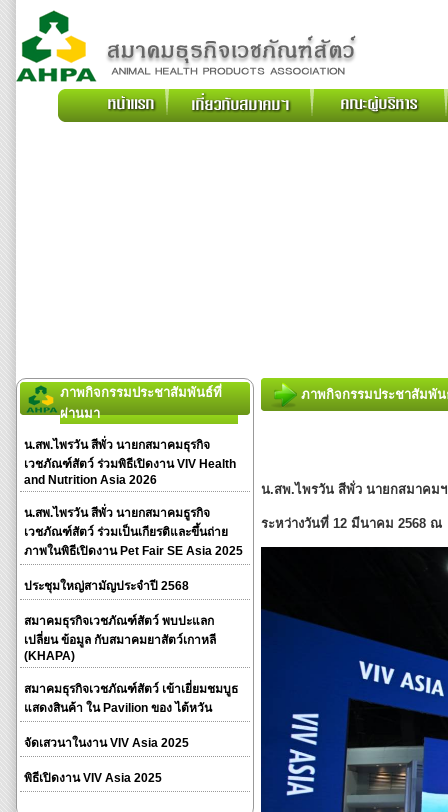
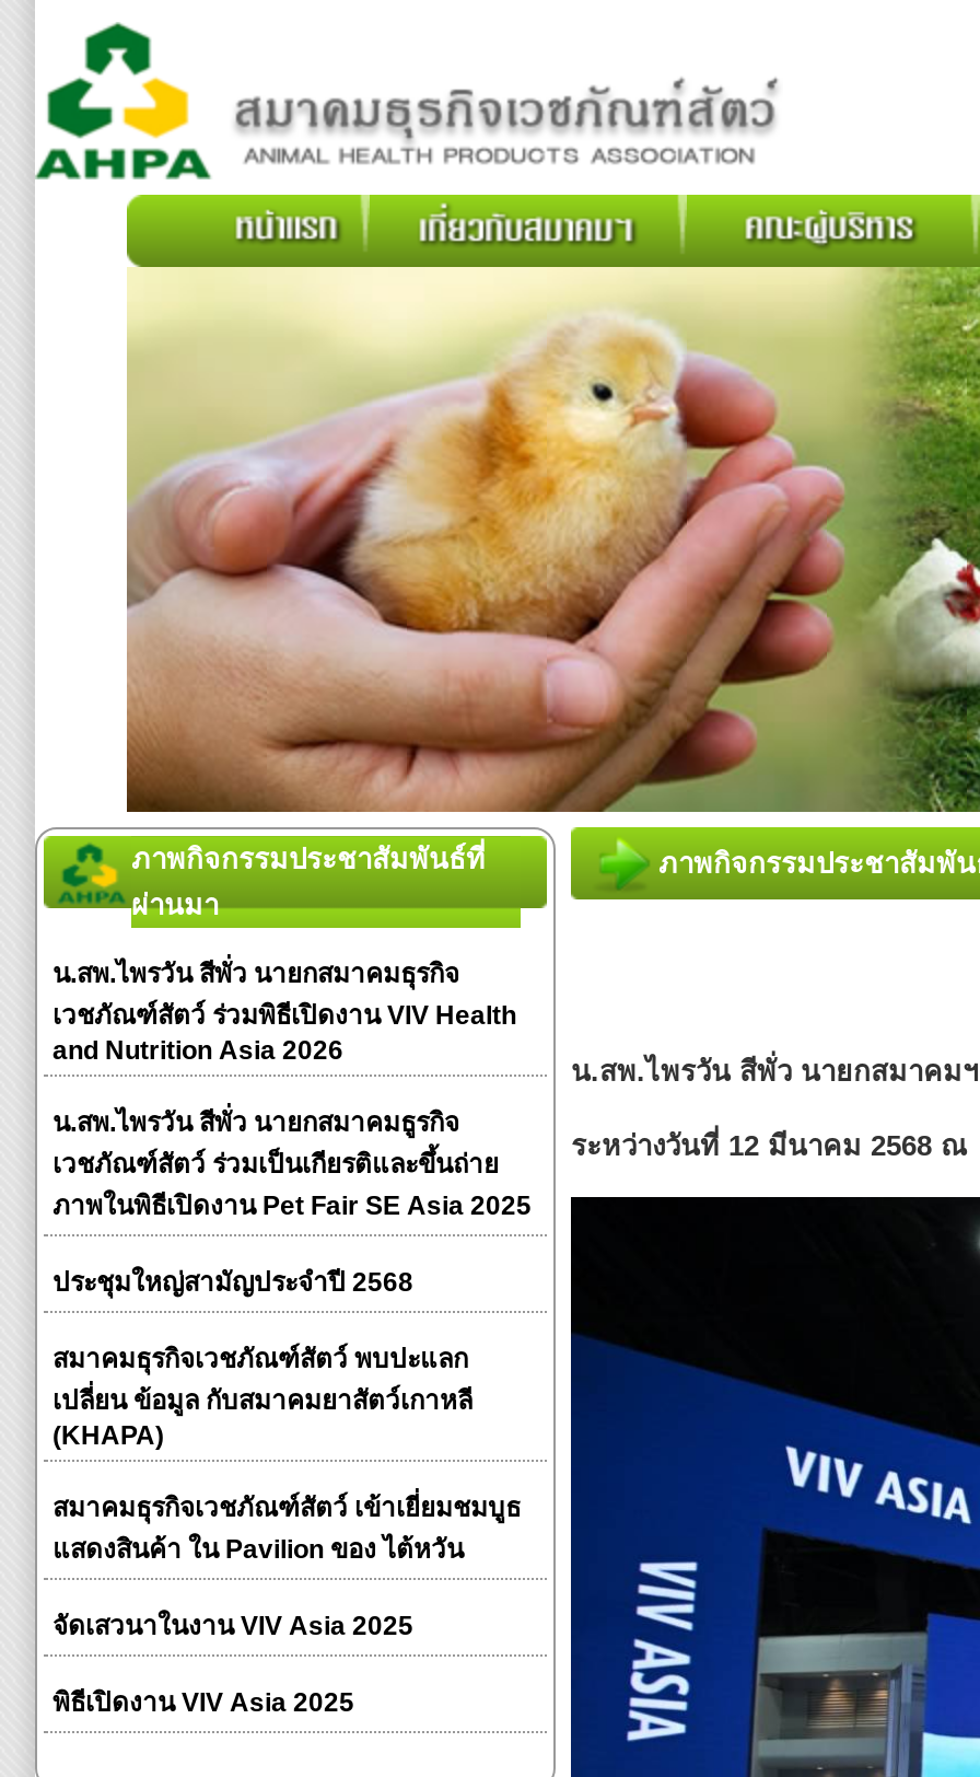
+ [image]
